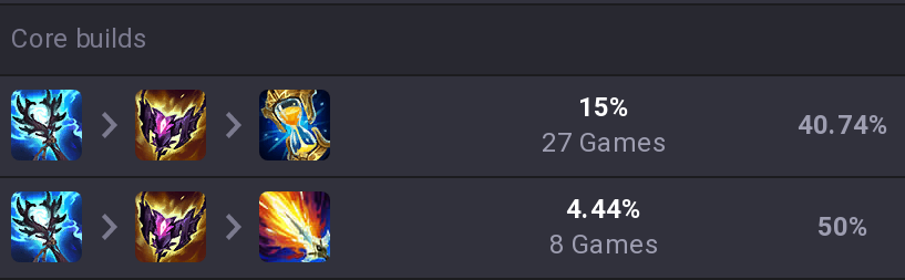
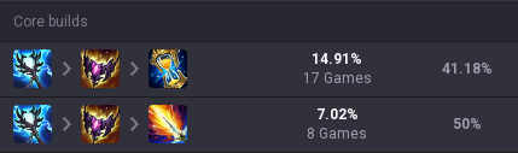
- 15%
+ 14.91%

- 40.74%
+ 41.18%

- 27 Games
+ 17 Games

- 4.44%
+ 7.02%
